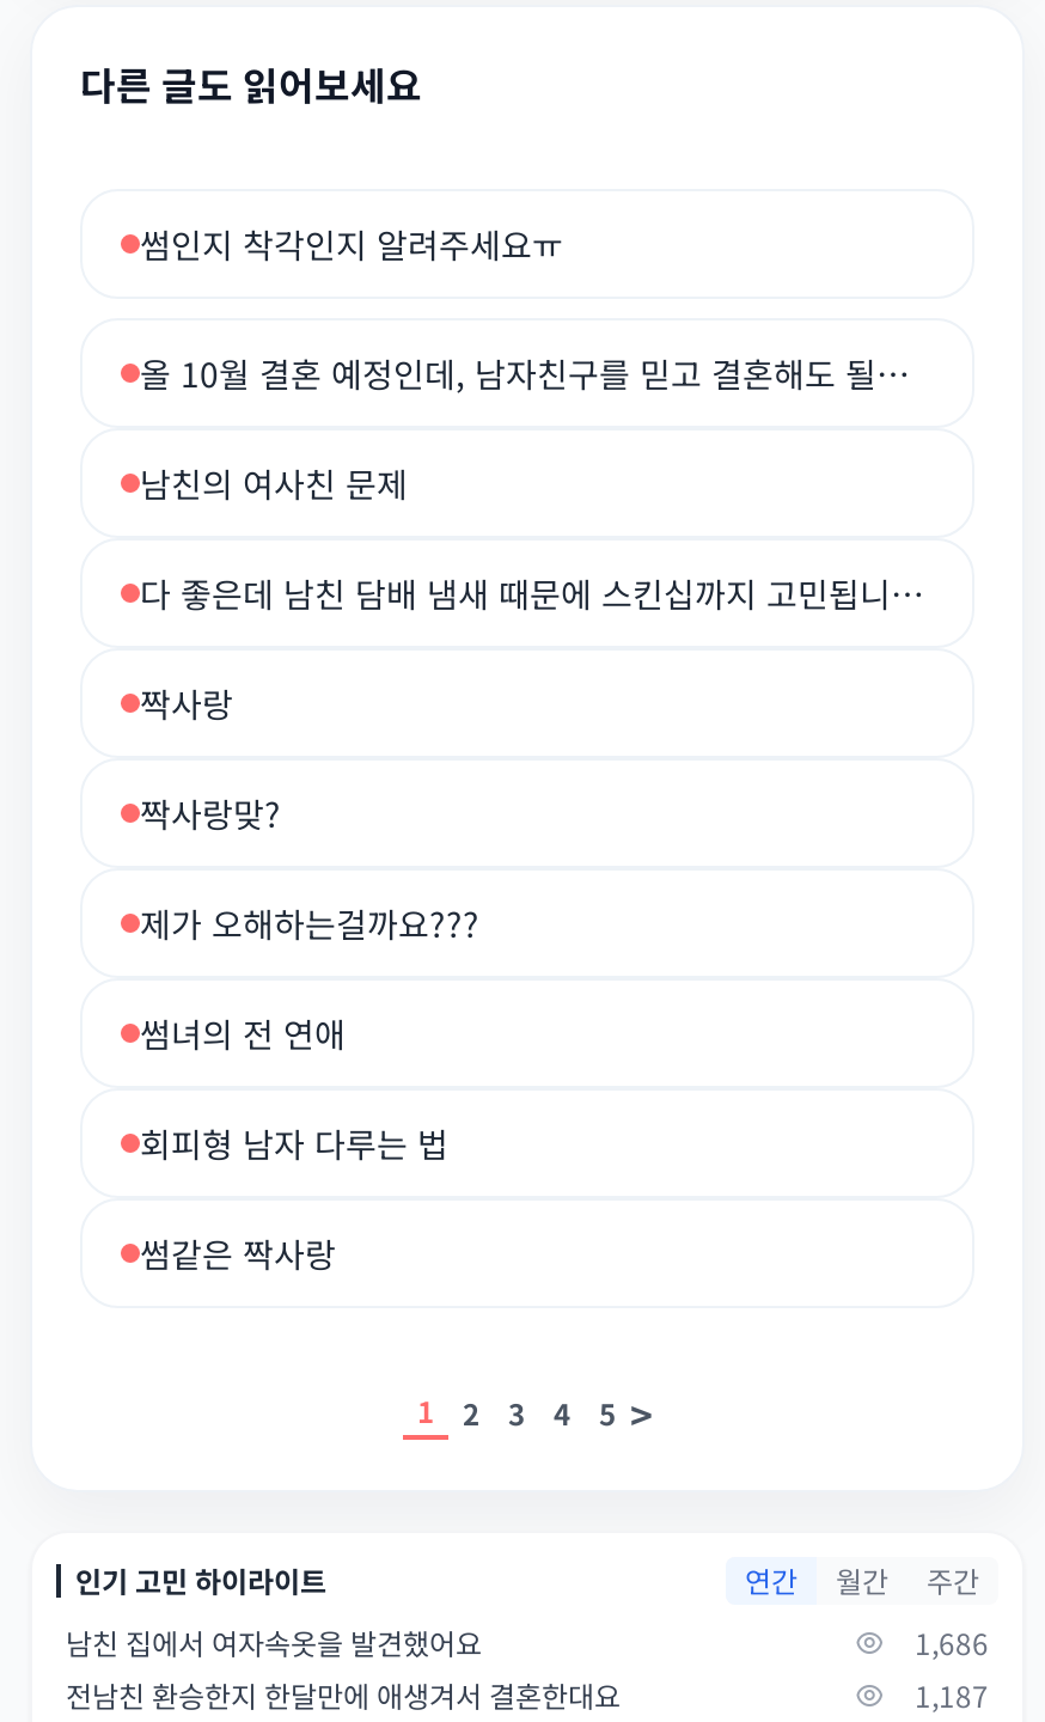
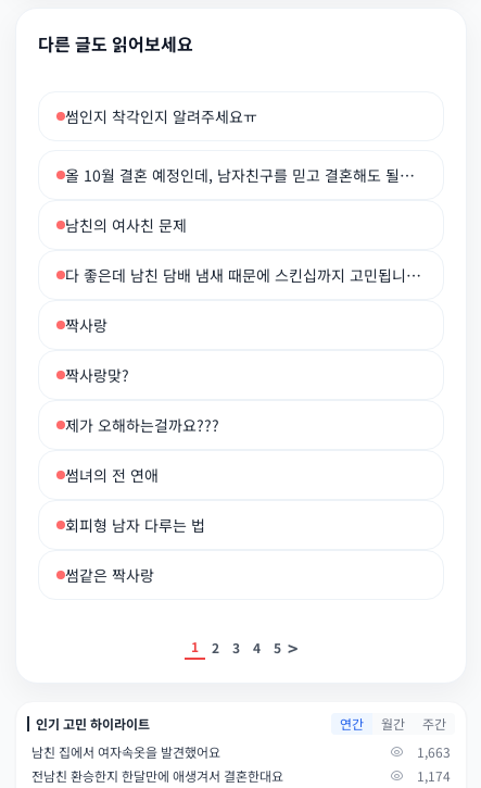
- 1,686
+ 1,663

- 1,187
+ 1,174
